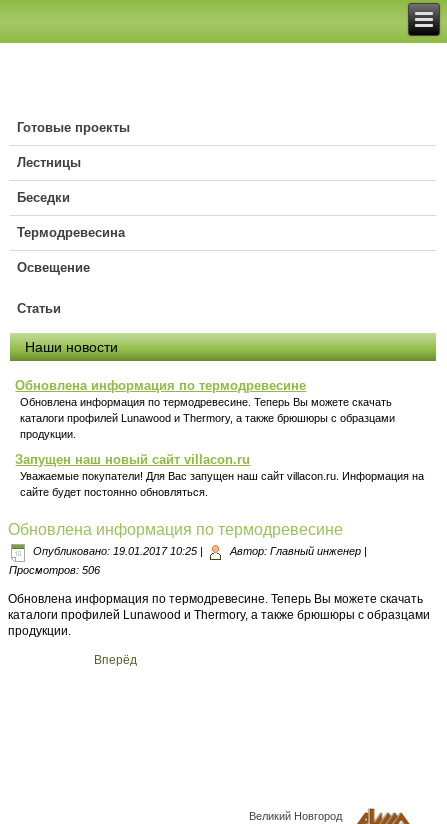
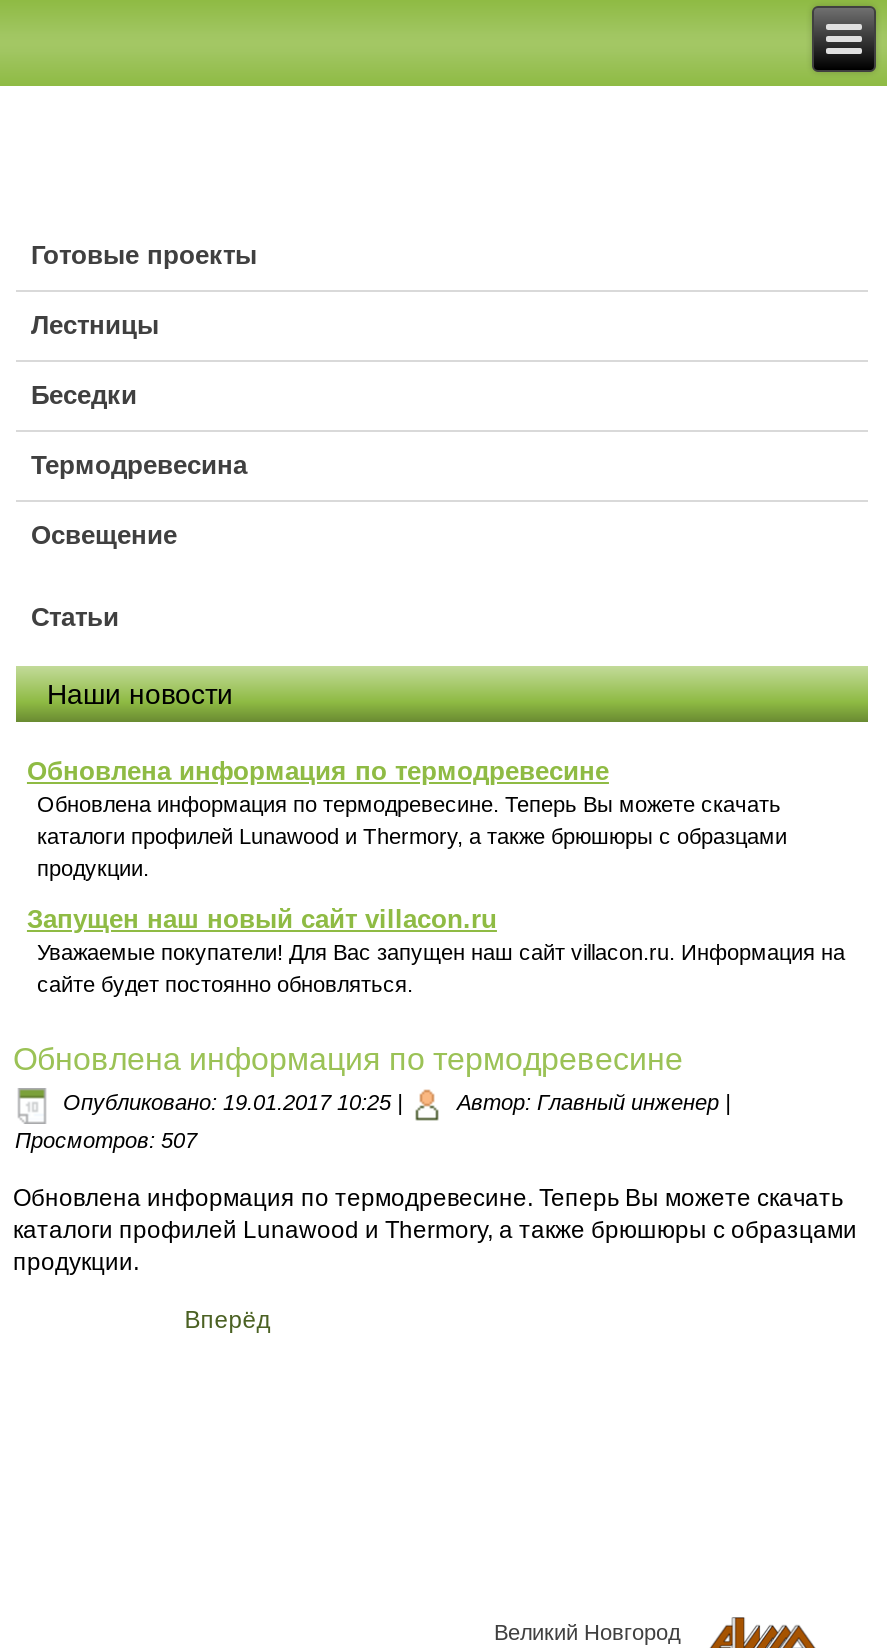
- Просмотров: 506
+ Просмотров: 507
